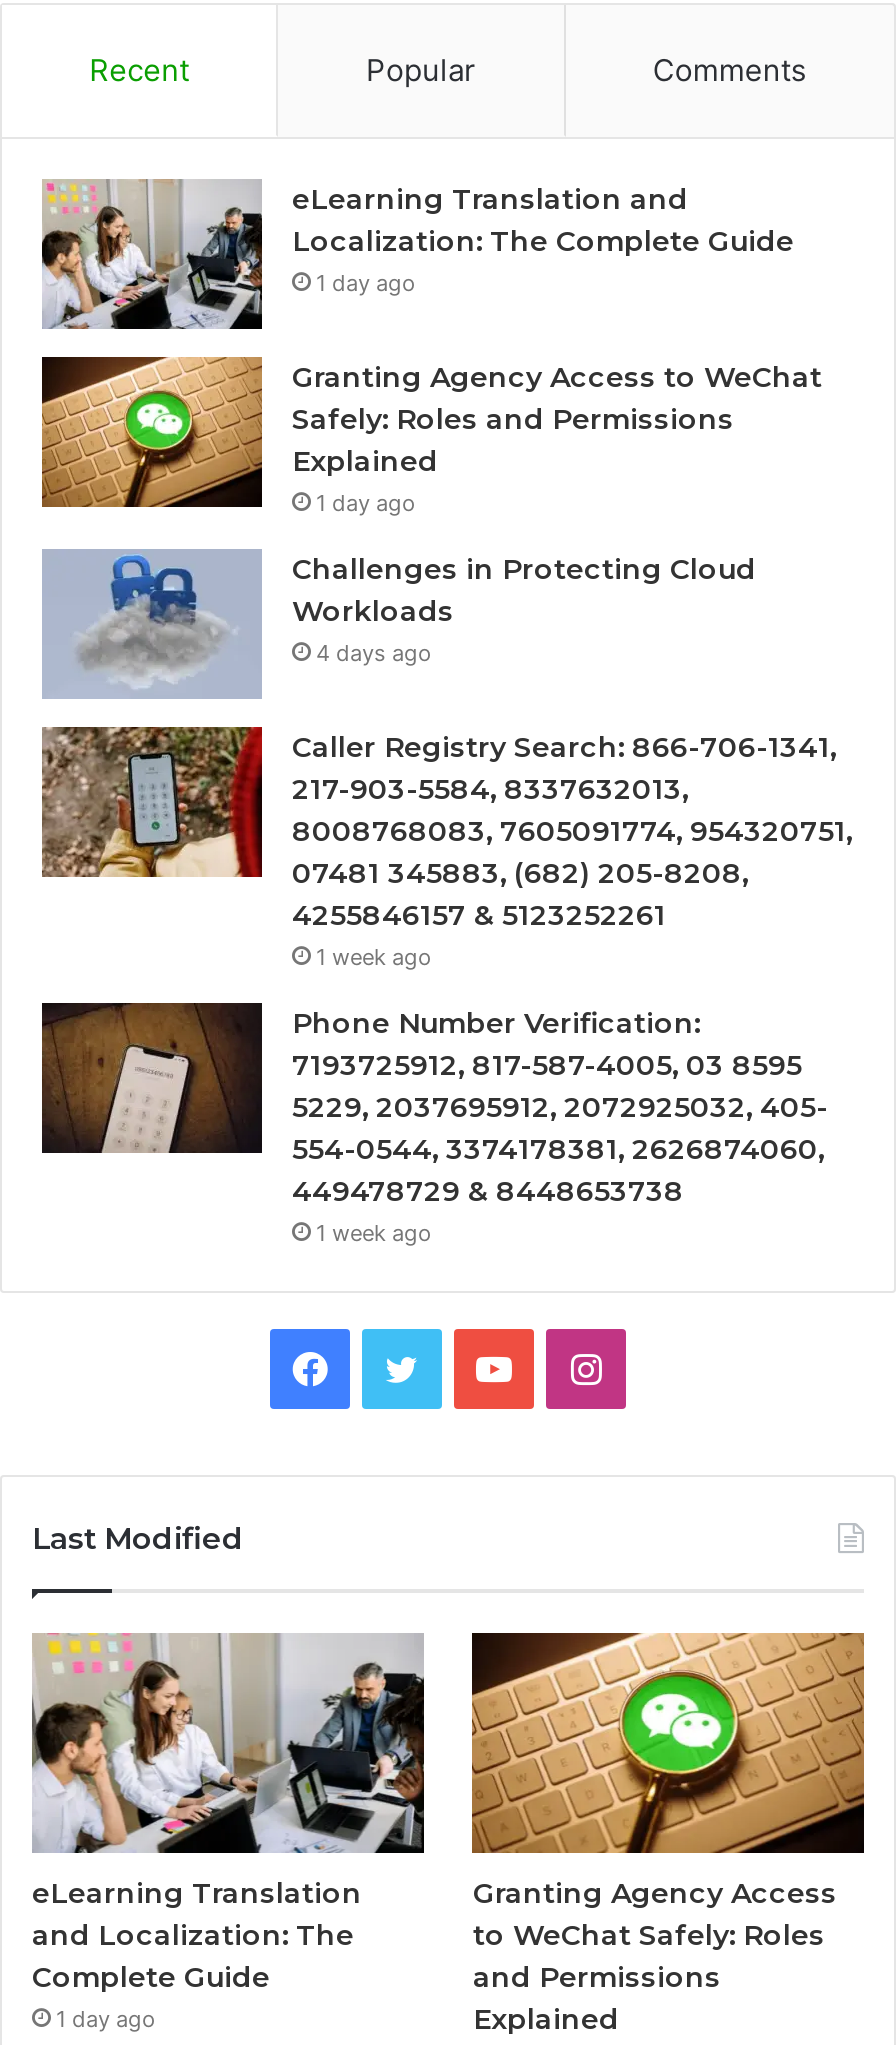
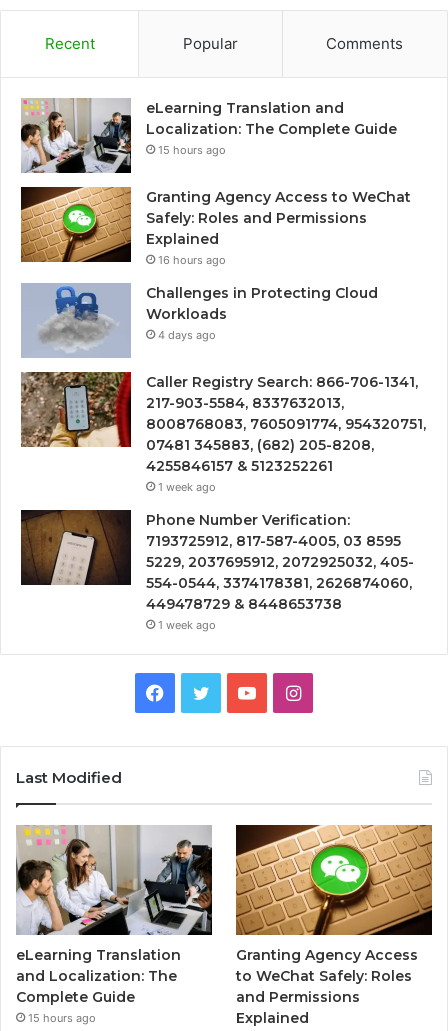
- 1 day ago
+ 15 hours ago

- 1 day ago
+ 16 hours ago

- 1 day ago
+ 15 hours ago
